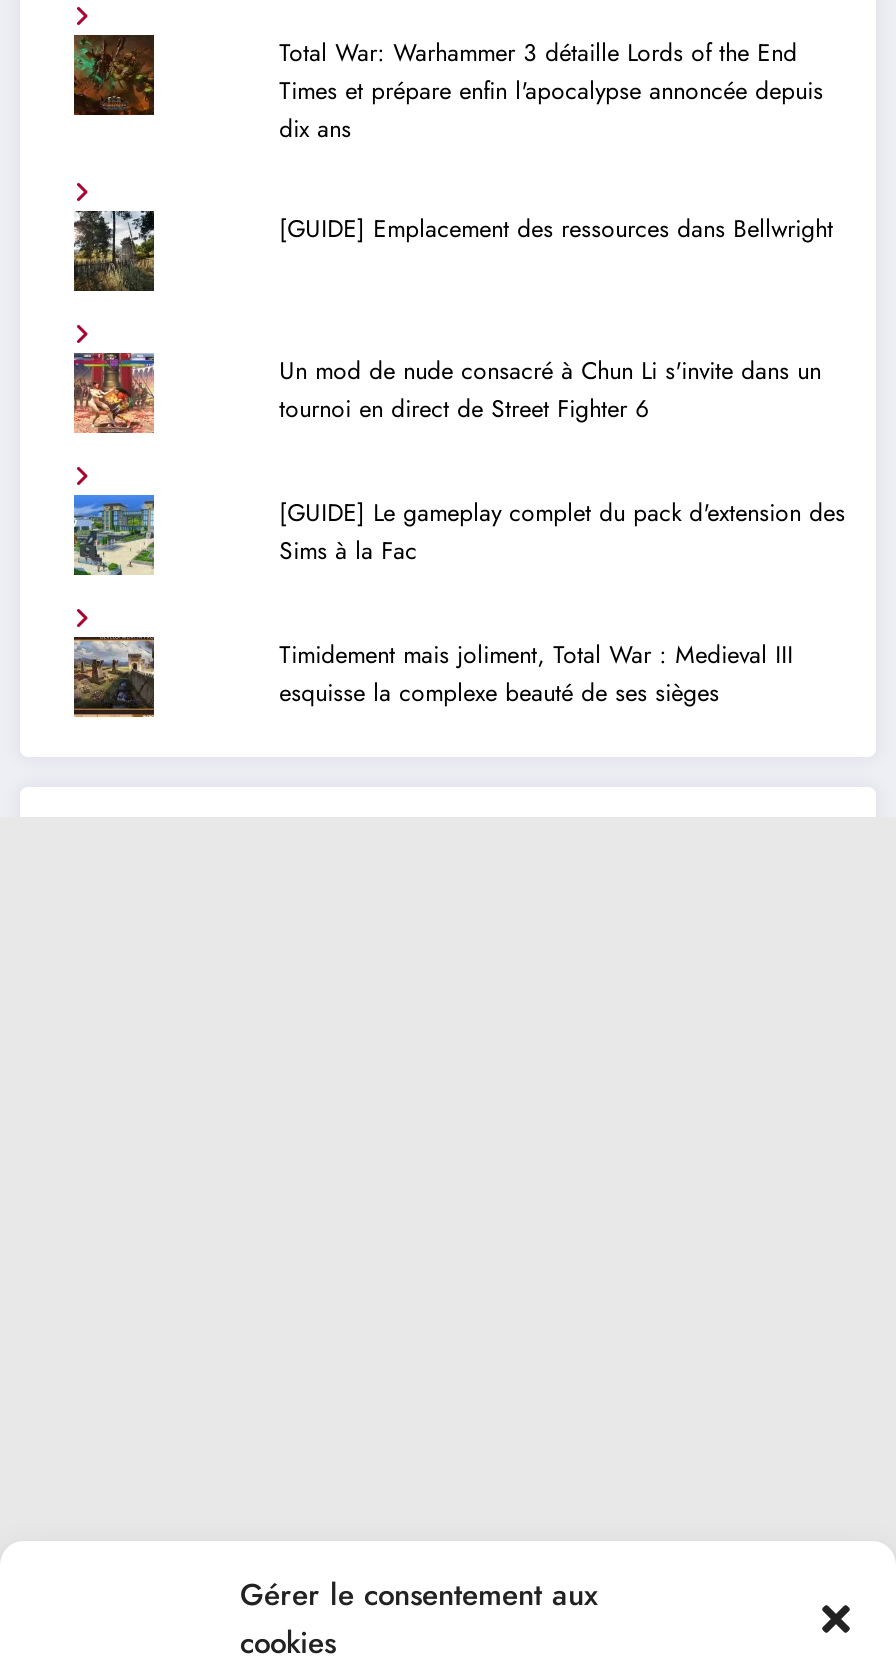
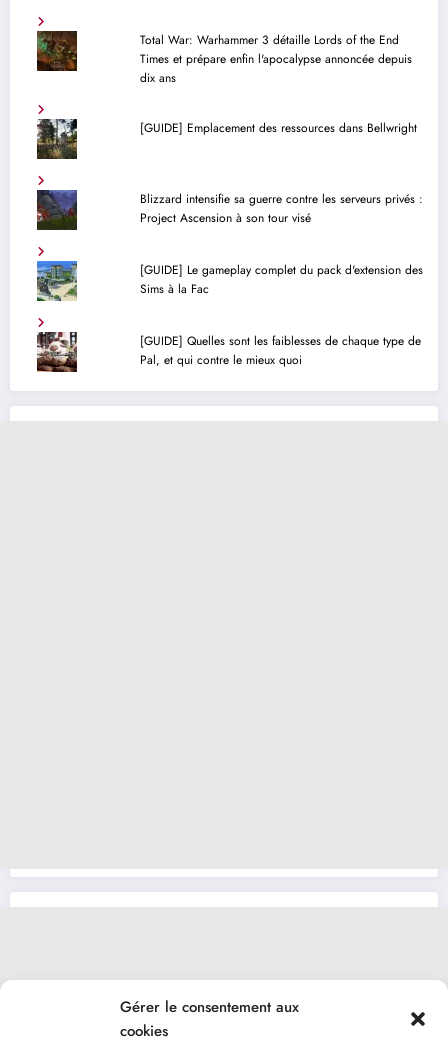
- [image]
+ [image]

- Un mod de nude consacré à Chun Li s'invite dans un
- tournoi en direct de Street Fighter 6
+ Blizzard intensifie sa guerre contre les serveurs privés :
+ Project Ascension à son tour visé

- [image]
+ [image]

- Timidement mais joliment, Total War : Medieval III
- esquisse la complexe beauté de ses sièges
+ [GUIDE] Quelles sont les faiblesses de chaque type de
+ Pal, et qui contre le mieux quoi
